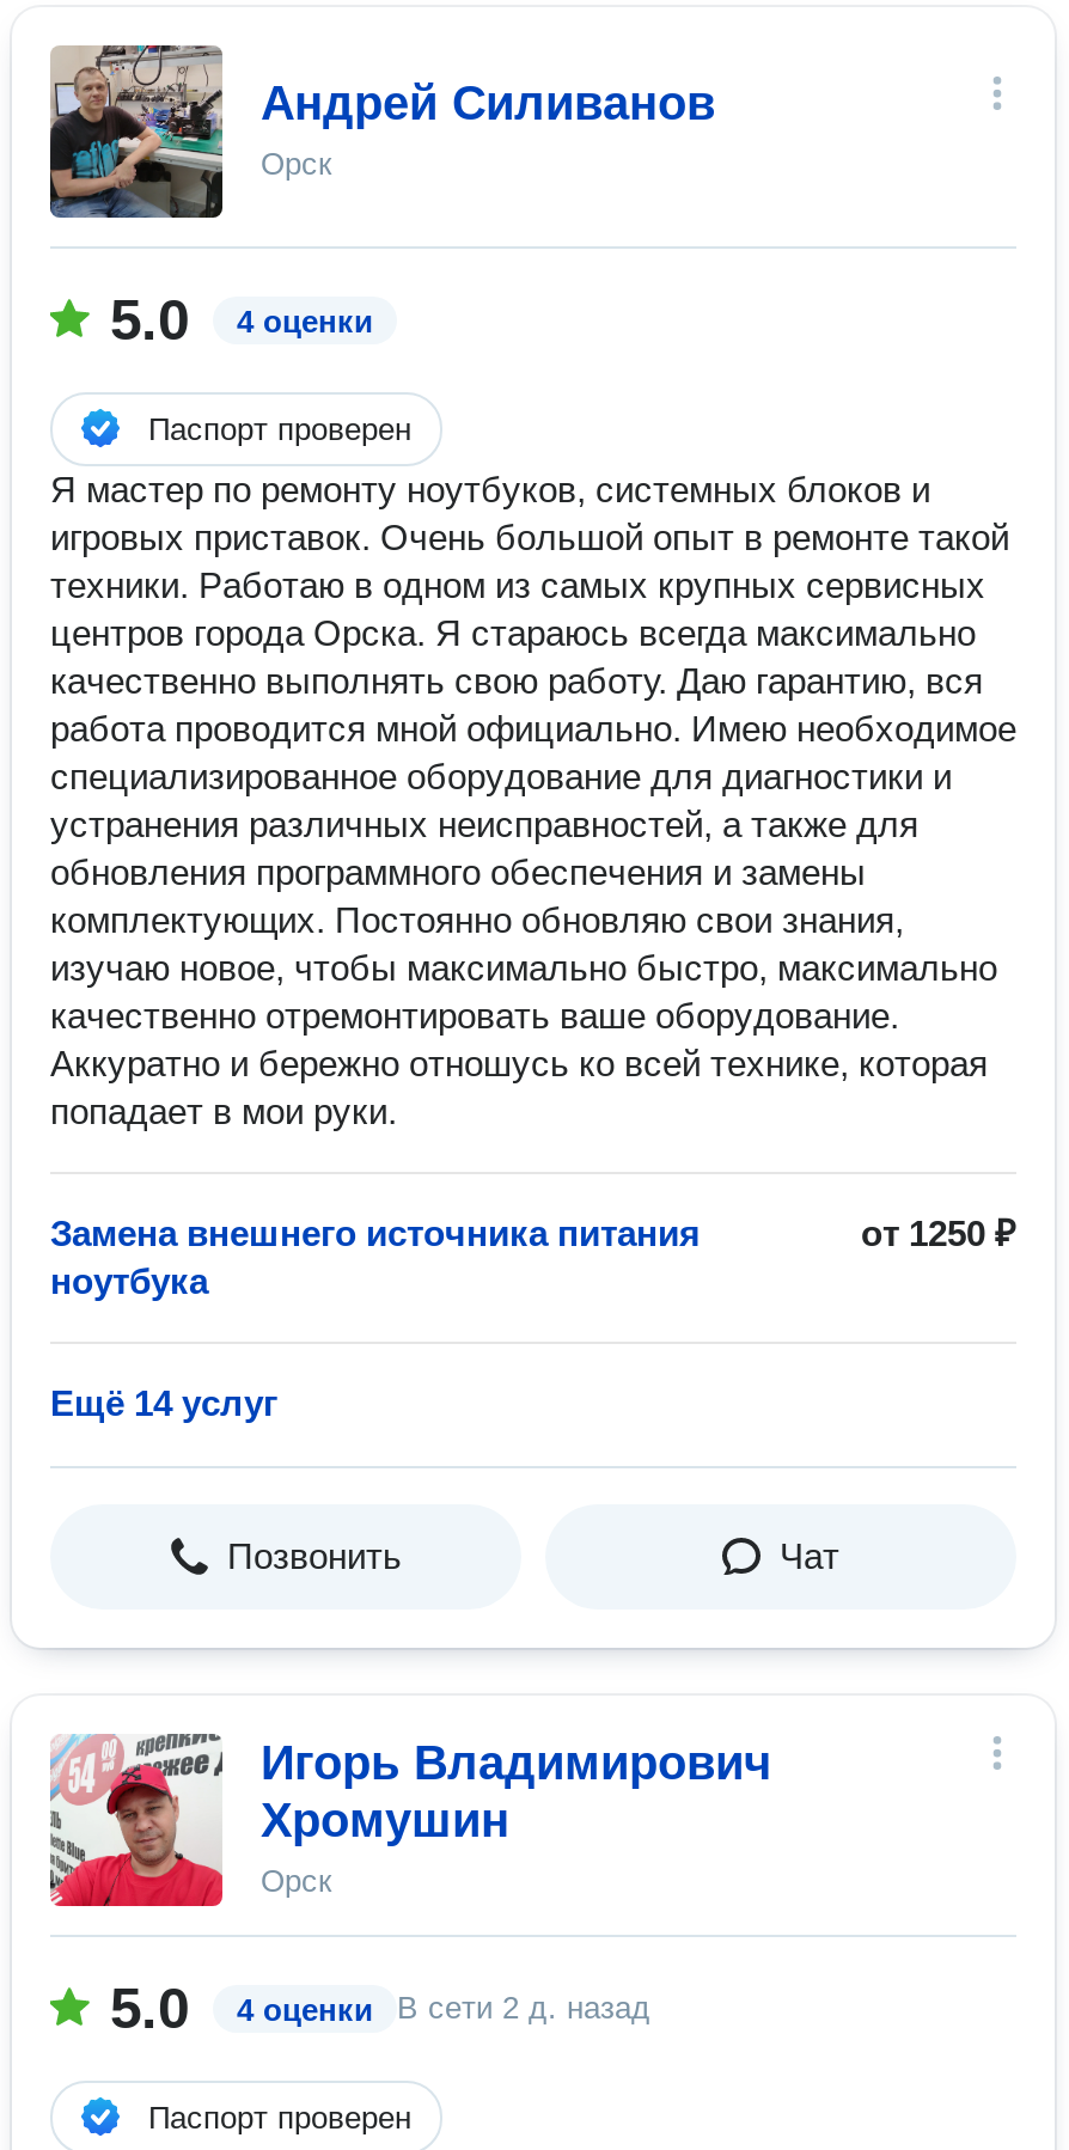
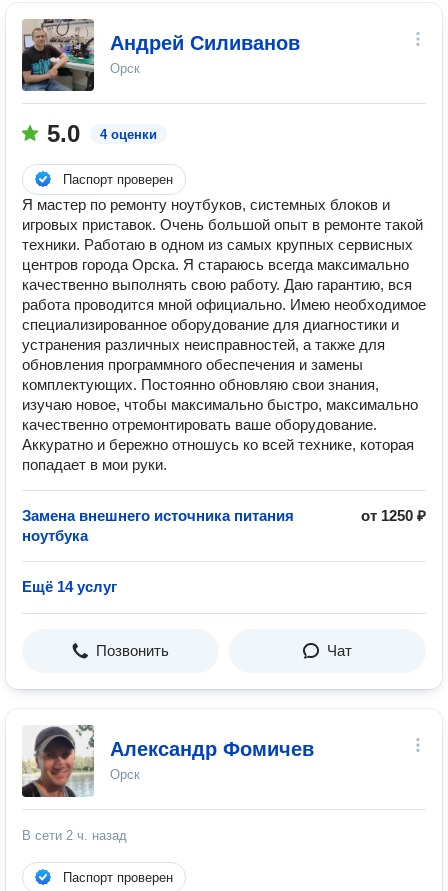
- [image]
- Игорь Владимирович
- Хромушин
+ [image]
+ Александр Фомичев

- 5.0
- 4 оценки
- В сети 2 д. назад
+ В сети 2 ч. назад
